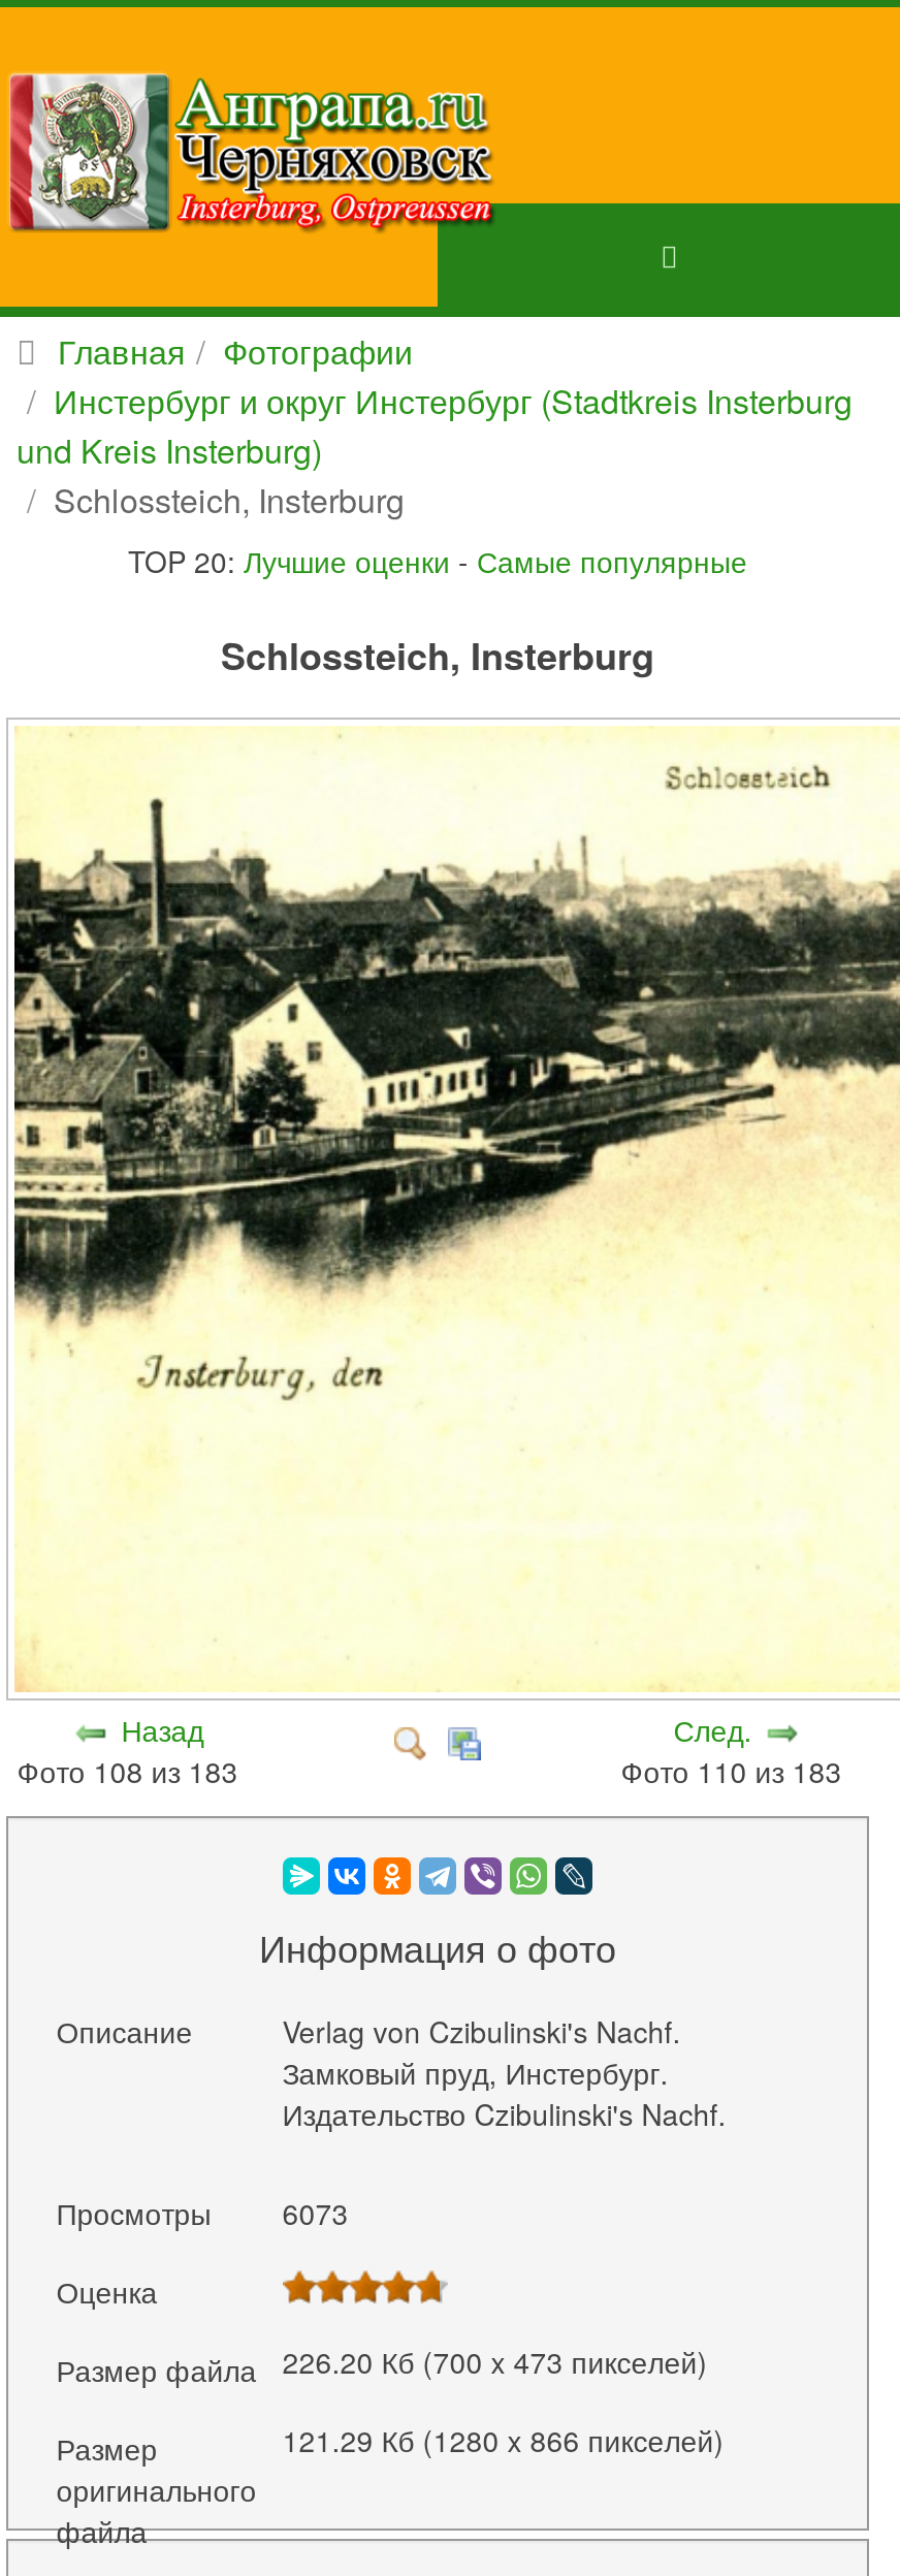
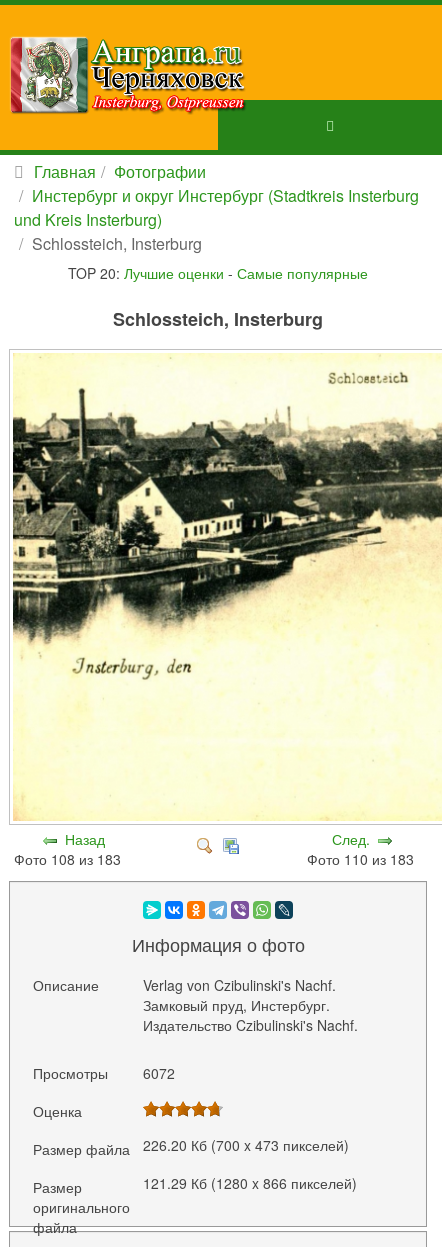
- Просмотры 6073
+ Просмотры 6072
